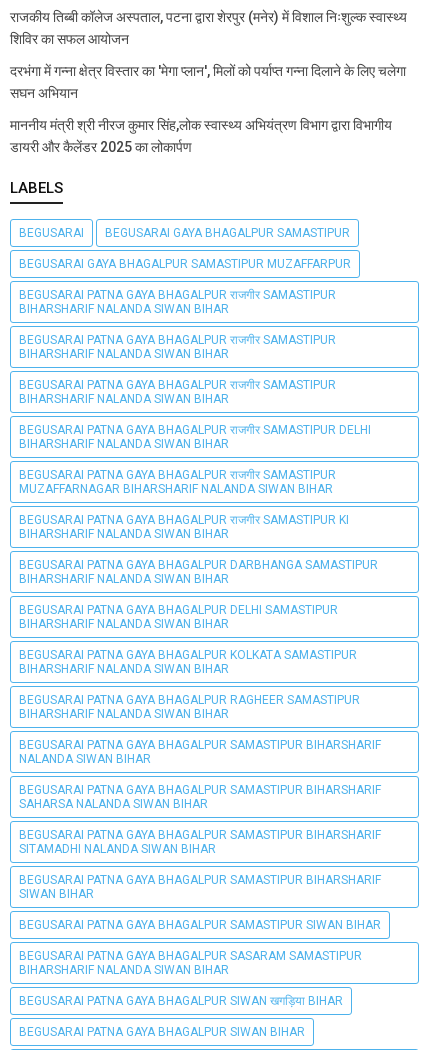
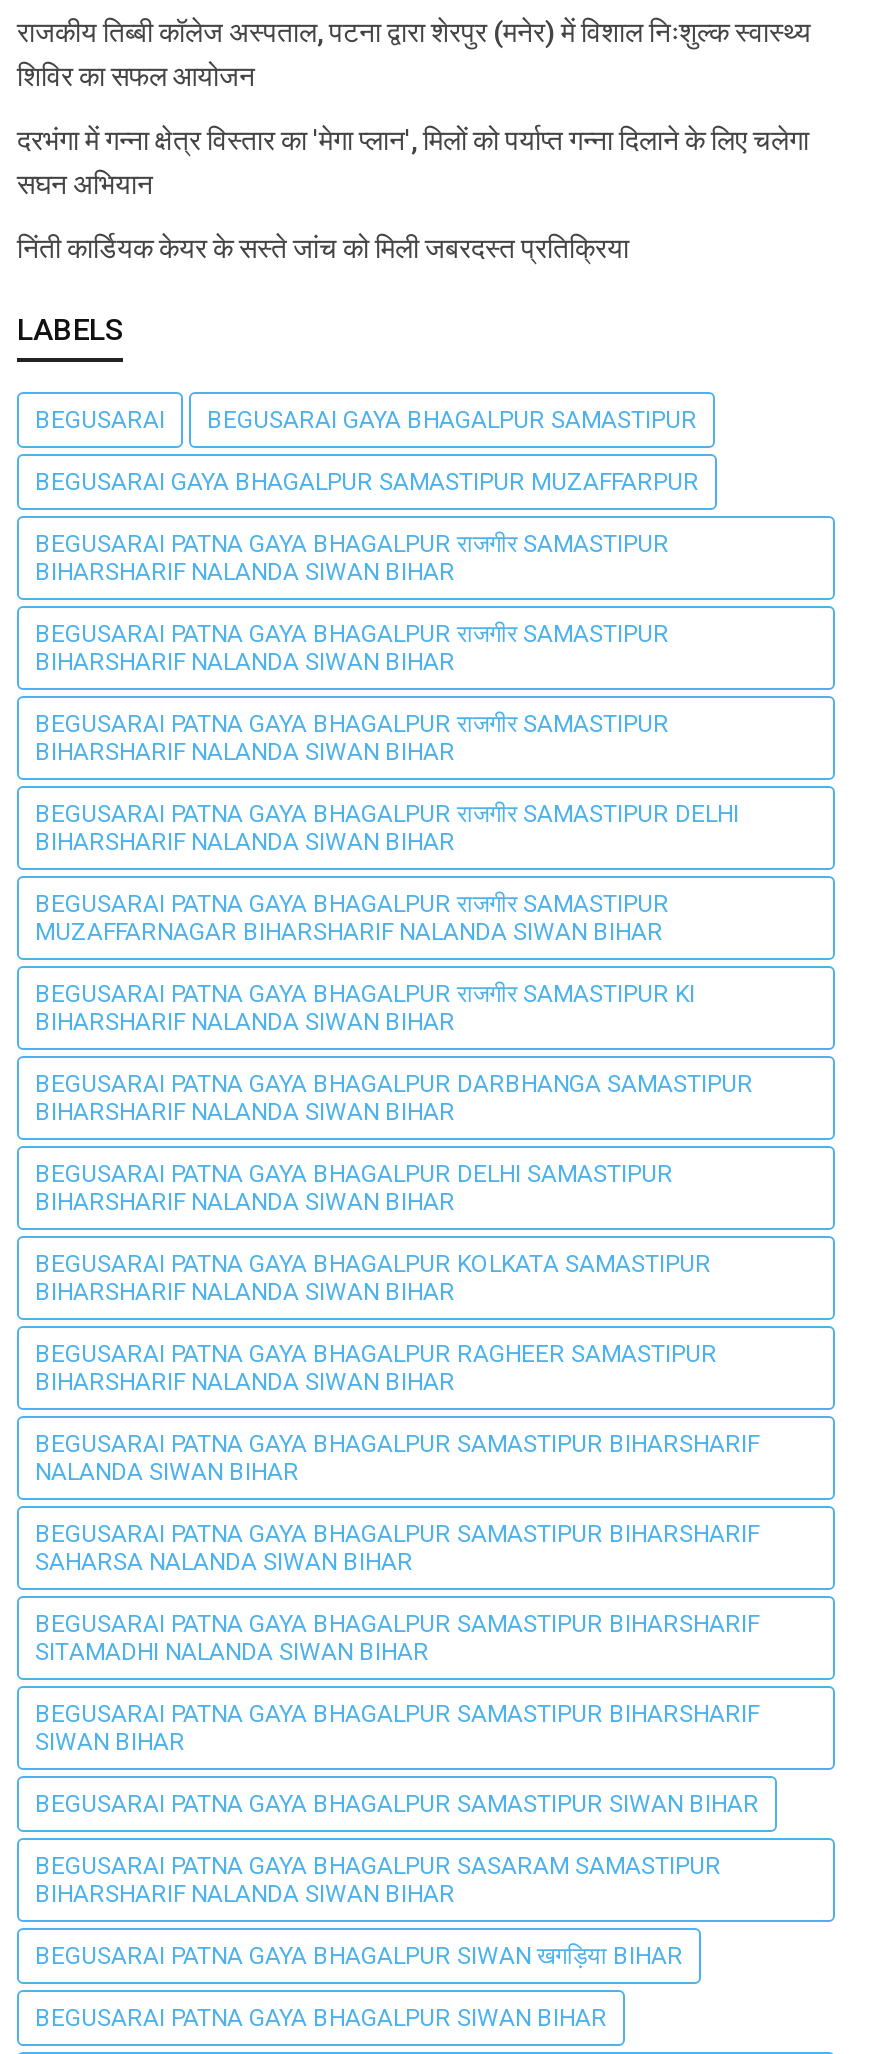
- माननीय मंत्री श्री नीरज कुमार सिंह,लोक स्वास्थ्य अभियंत्रण विभाग द्वारा विभागीय
- डायरी और कैलेंडर 2025 का लोकार्पण
+ निंती कार्डियक केयर के सस्ते जांच को मिली जबरदस्त प्रतिक्रिया
